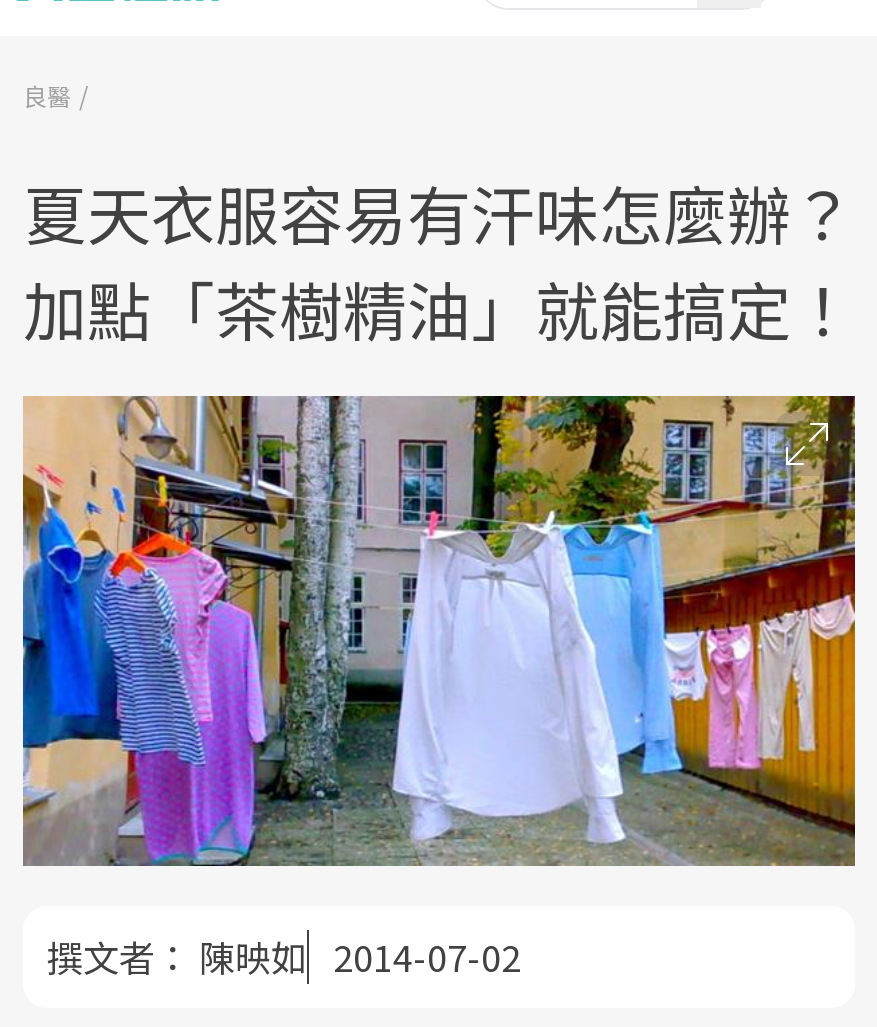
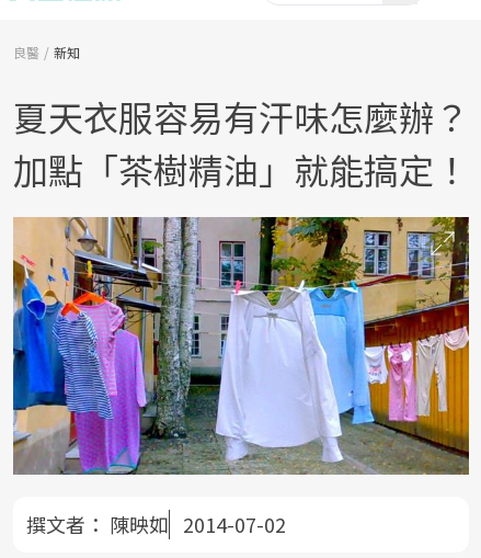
+ 新知
